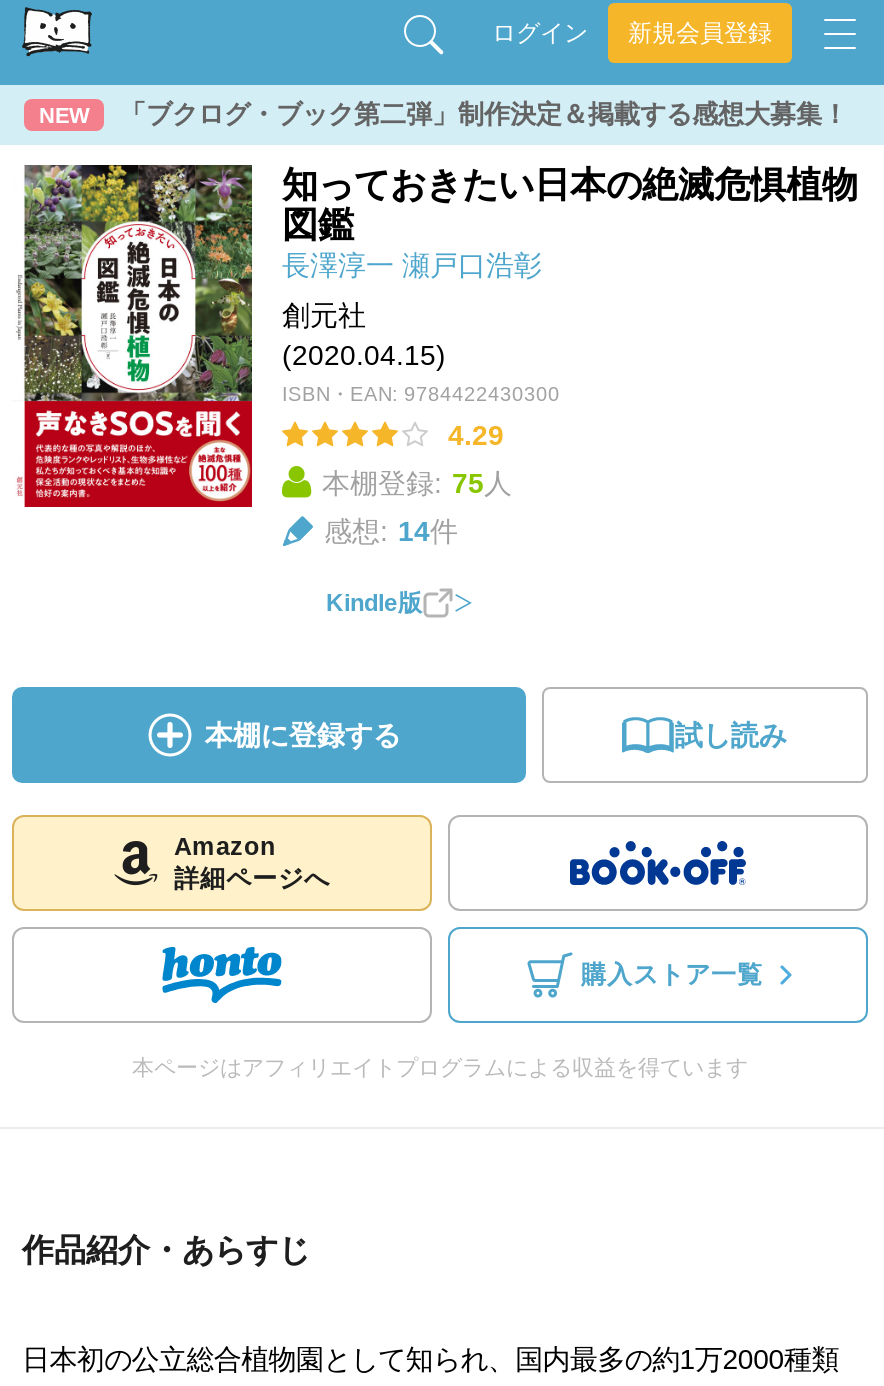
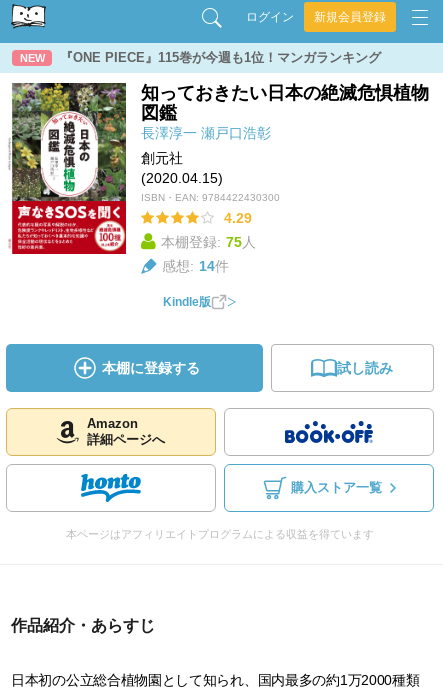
- 「ブクログ・ブック第二弾」制作決定＆掲載する感想大募集！
+ 『ONE PIECE』115巻が今週も1位！マンガランキング
